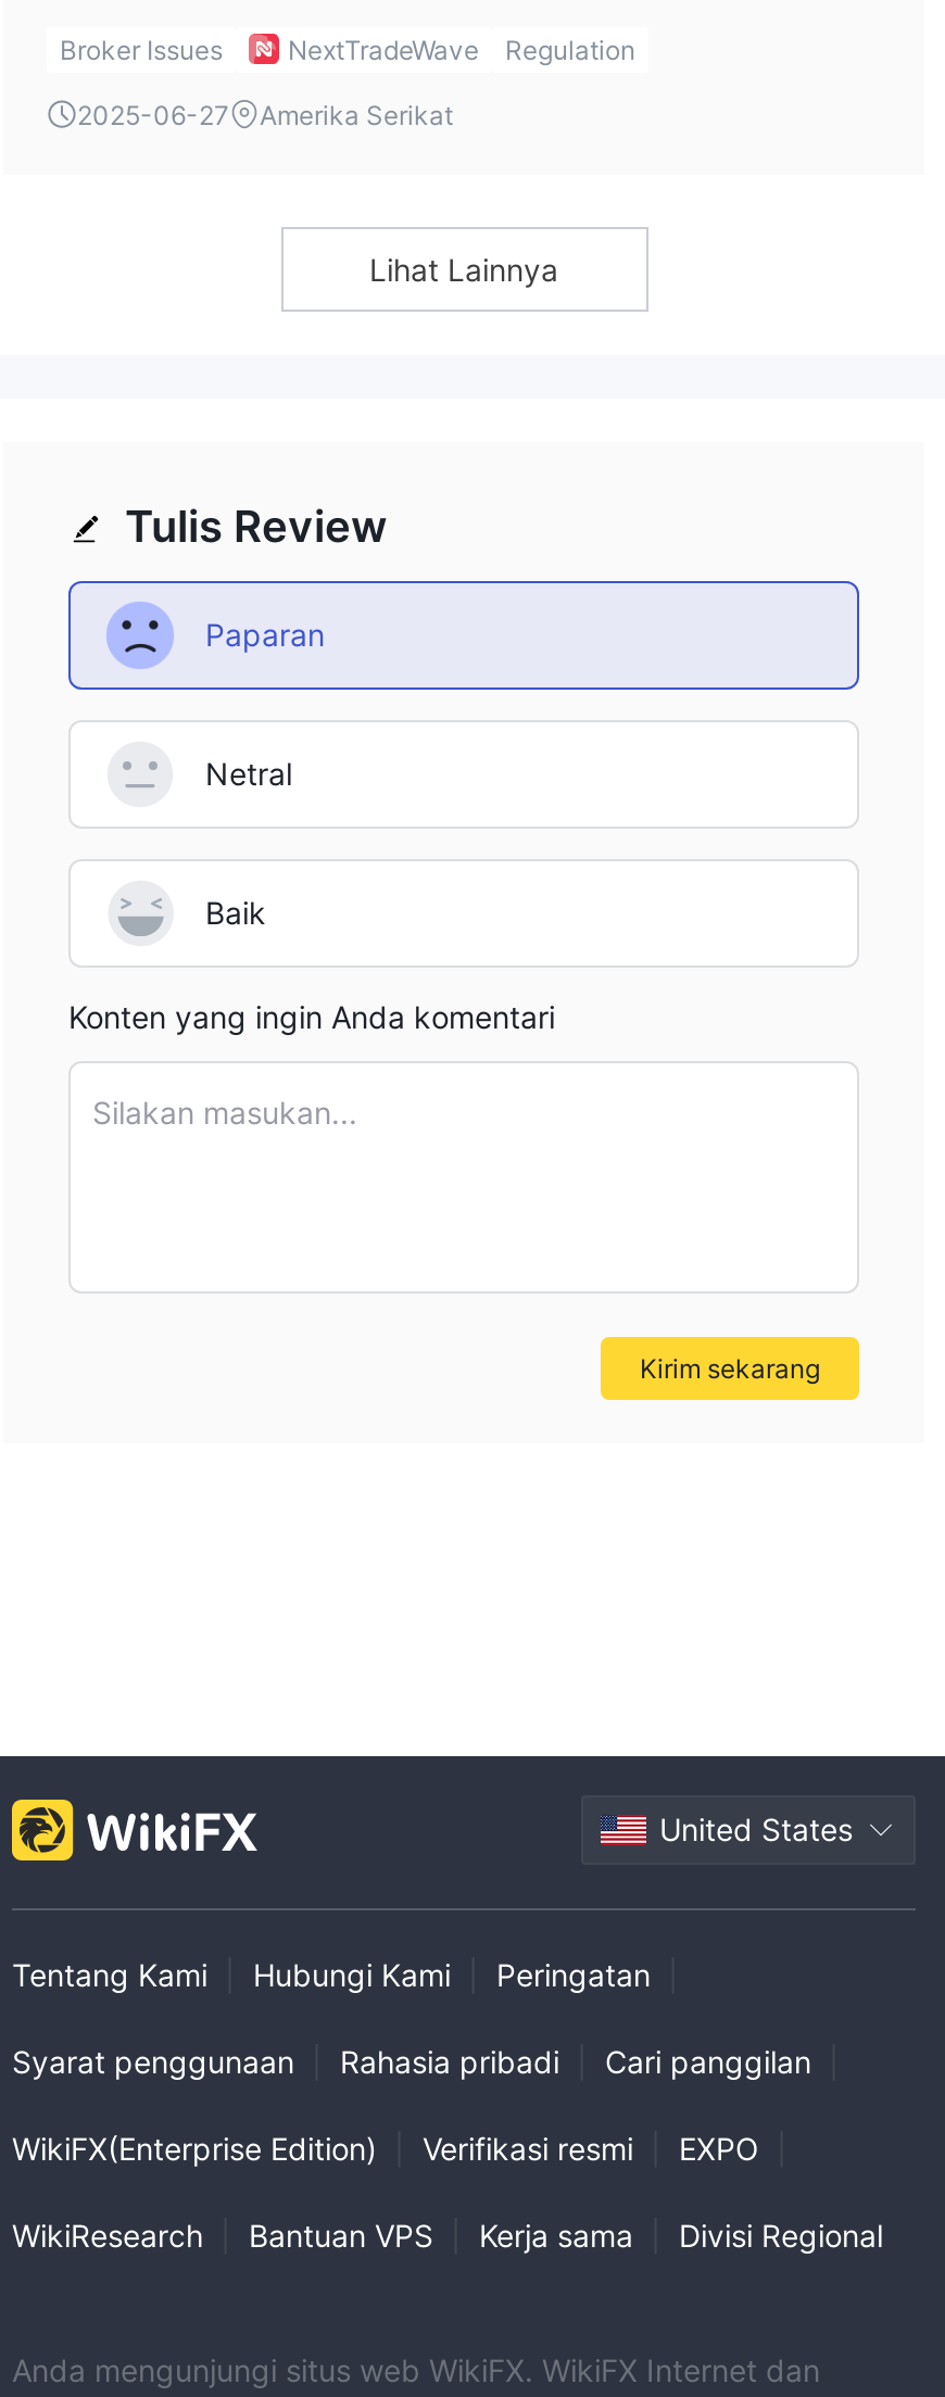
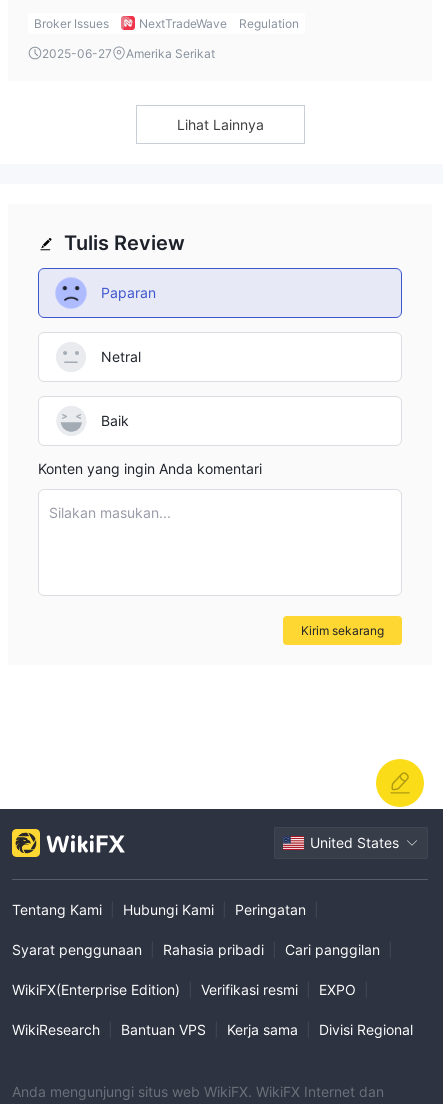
+ [image]
